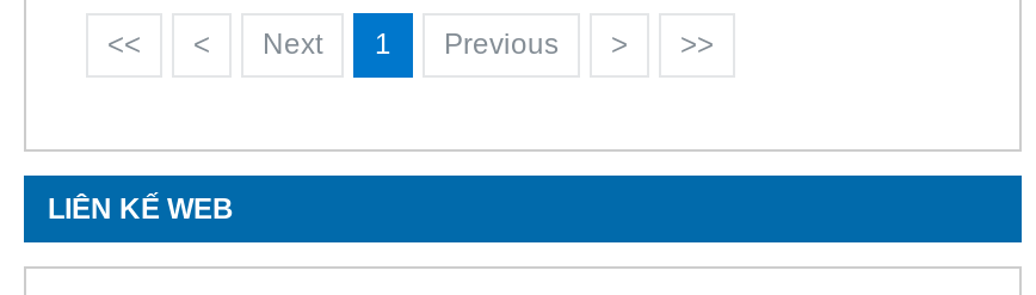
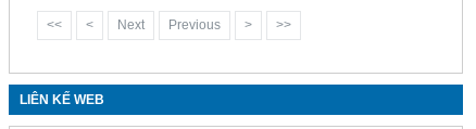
- 1
